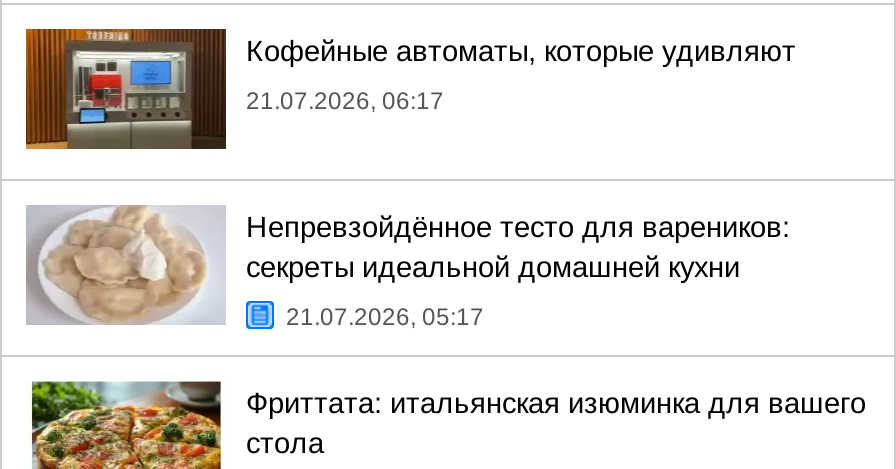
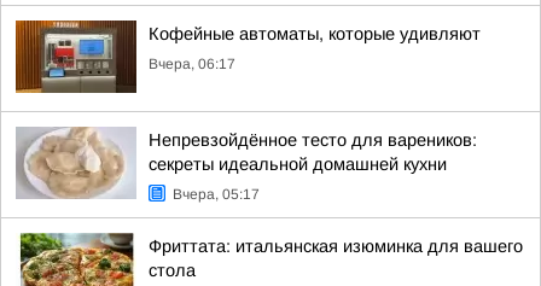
- 21.07.2026, 06:17
+ Вчера, 06:17

- 21.07.2026, 05:17
+ Вчера, 05:17
